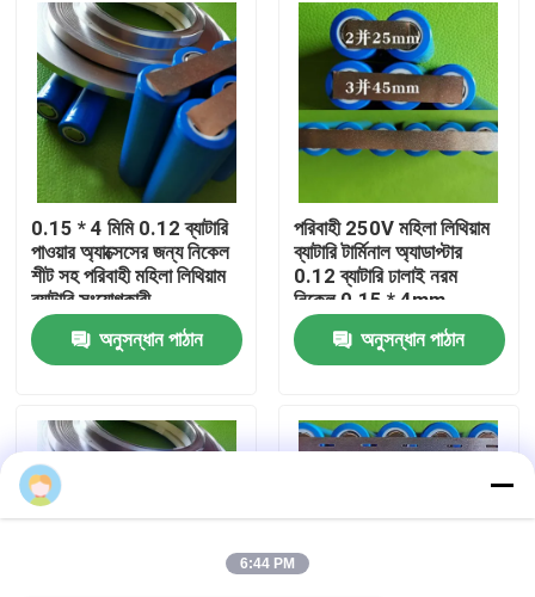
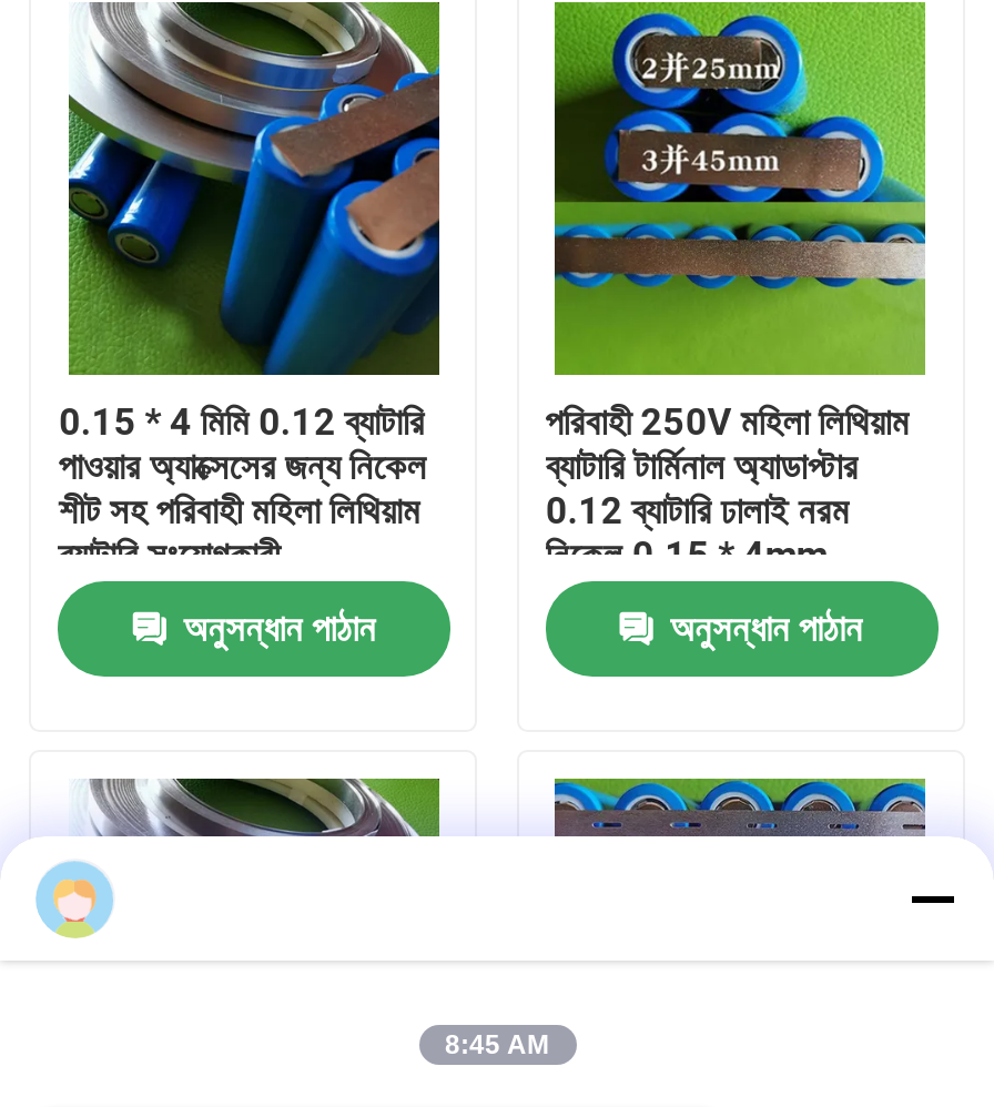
- 6:44 PM
+ 8:45 AM
